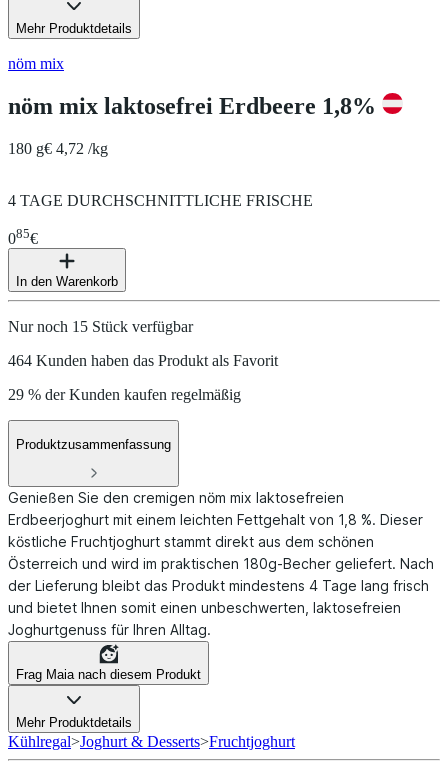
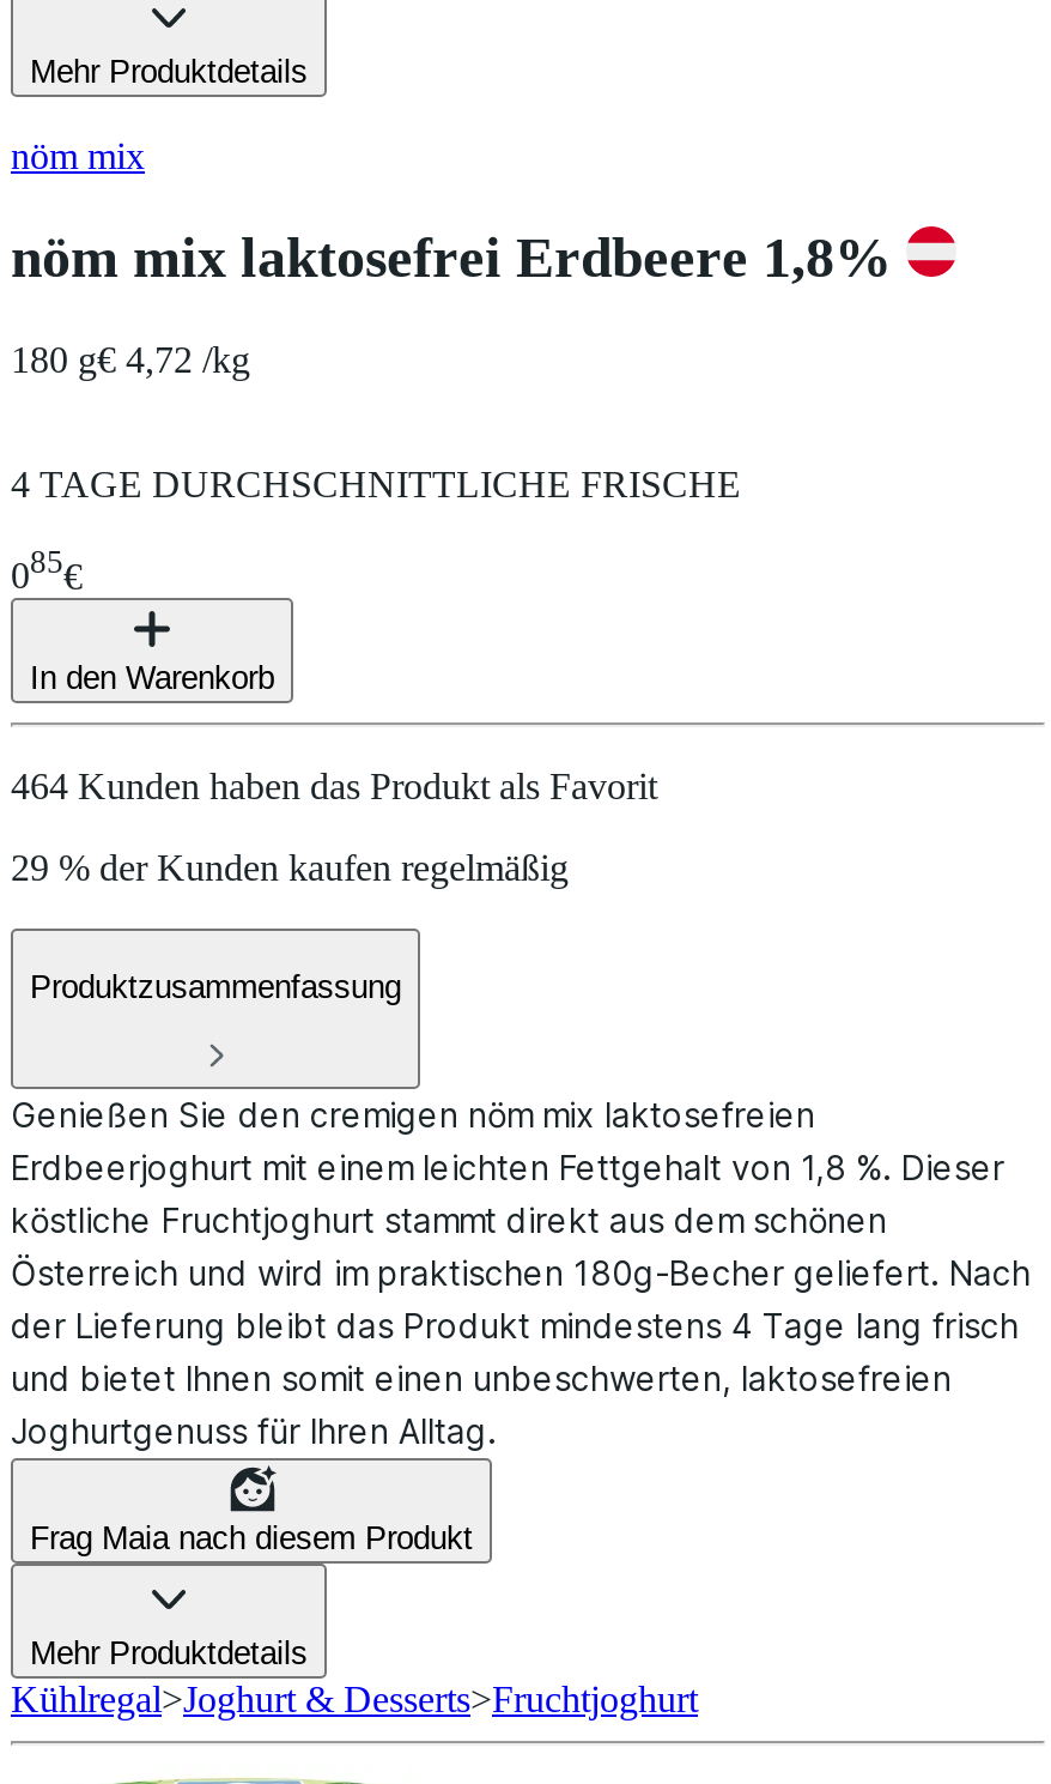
- Nur noch 15 Stück verfügbar
